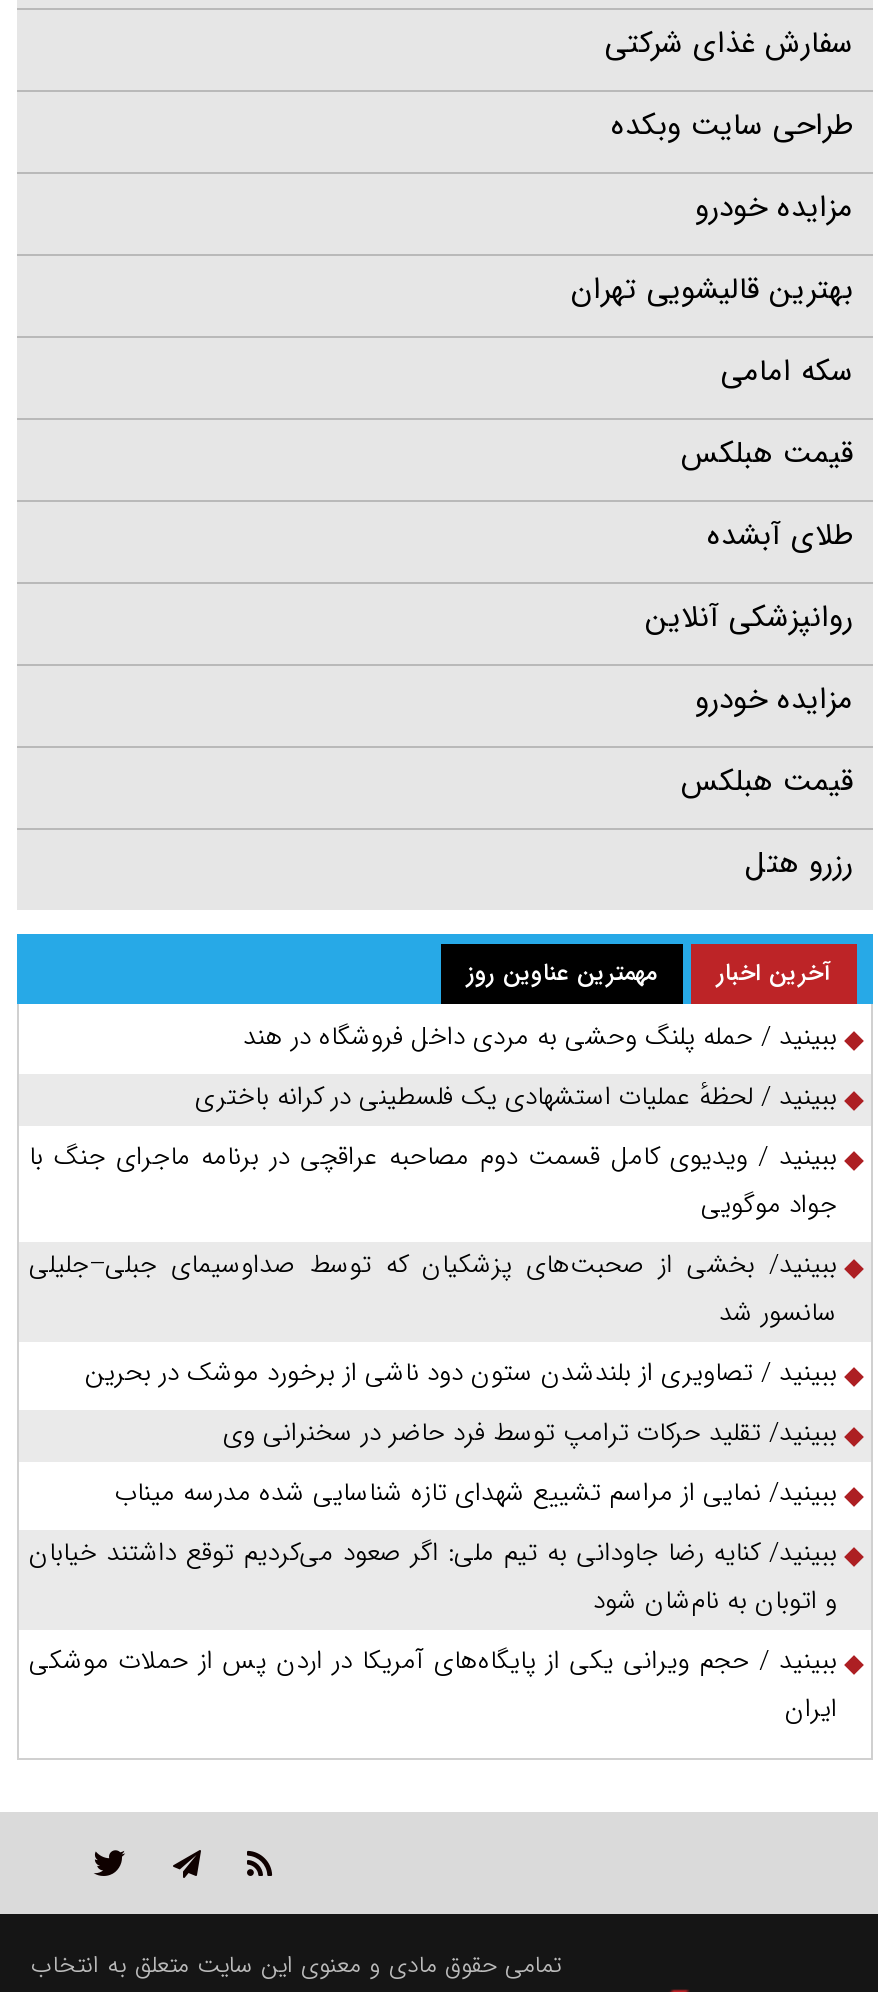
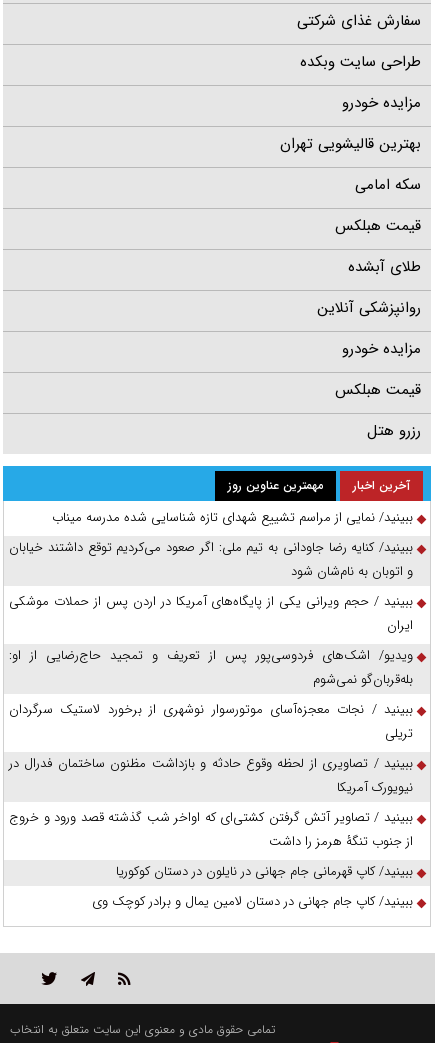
- ببینید / حمله پلنگ وحشی به مردی داخل فروشگاه در هند
- ببینید / لحظهٔ عملیات استشهادی یک فلسطینی در کرانه باختری
- ببینید / ویدیوی کامل قسمت دوم مصاحبه عراقچی در برنامه ماجرای جنگ با
- جواد موگویی
- ببینید/ بخشی از صحبت‌های پزشکیان که توسط صداوسیمای جبلی–جلیلی
- سانسور شد
- ببینید / تصاویری از بلندشدن ستون دود ناشی از برخورد موشک در بحرین
- ببینید/ تقلید حرکات ترامپ توسط فرد حاضر در سخنرانی وی

moved up: ببینید/ نمایی از مراسم تشییع شهدای تازه شناسایی شده مدرسه میناب | ببینید/ کنایه رضا جاودانی به تیم ملی: اگر صعود می‌کردیم توقع داشتند خیابان | و اتوبان به نام‌شان شود | ببینید / حجم ویرانی یکی از پایگاه‌های آمریکا در اردن پس از حملات موشکی | ایران

+ ویدیو/ اشک‌های فردوسی‌پور پس از تعریف و تمجید حاج‌رضایی از او:
+ بله‌قربان‌گو نمی‌شوم
+ ببینید / نجات معجزه‌آسای موتورسوار نوشهری از برخورد لاستیک سرگردان
+ تریلی
+ ببینید / تصاویری از لحظه وقوع حادثه و بازداشت مظنون ساختمان فدرال در
+ نیویورک آمریکا
+ ببینید / تصاویر آتش گرفتن کشتی‌ای که اواخر شب گذشته قصد ورود و خروج
+ از جنوب تنگۀ هرمز را داشت
+ ببینید/ کاپ قهرمانی جام جهانی در نایلون در دستان کوکوریا
+ ببینید/ کاپ جام جهانی در دستان لامین یمال و برادر کوچک وی
